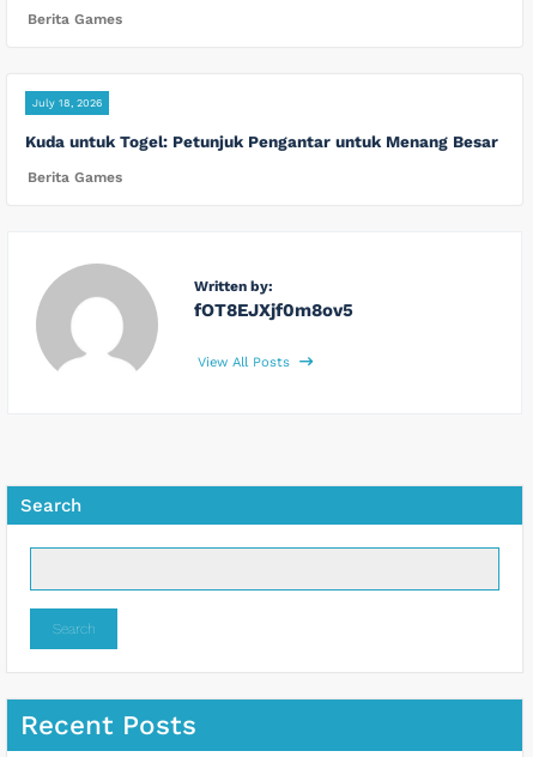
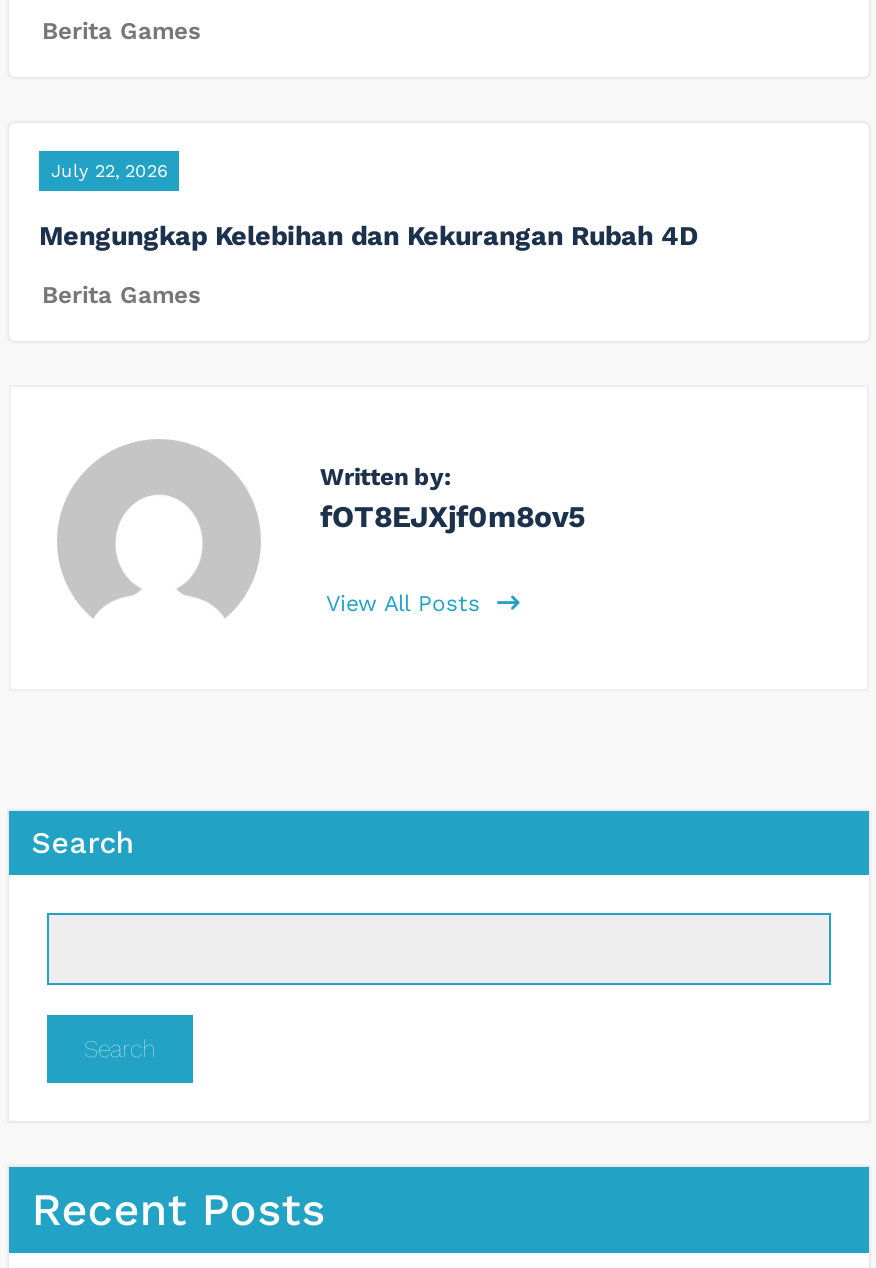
- July 18, 2026
+ July 22, 2026

- Kuda untuk Togel: Petunjuk Pengantar untuk Menang Besar
+ Mengungkap Kelebihan dan Kekurangan Rubah 4D
